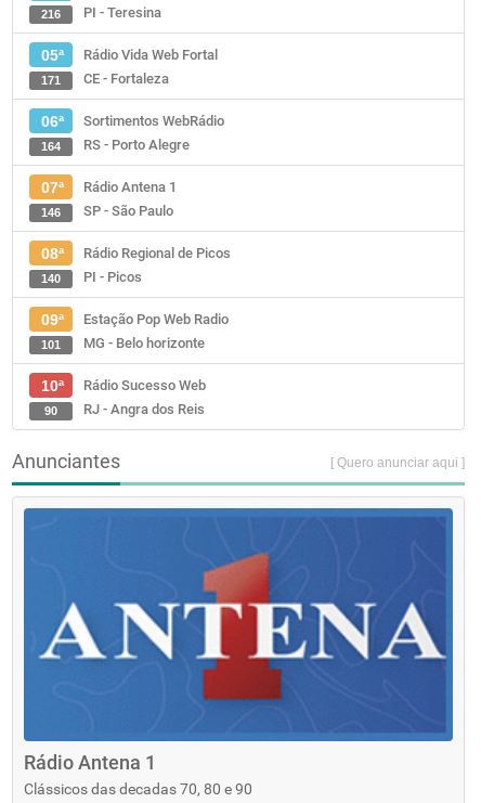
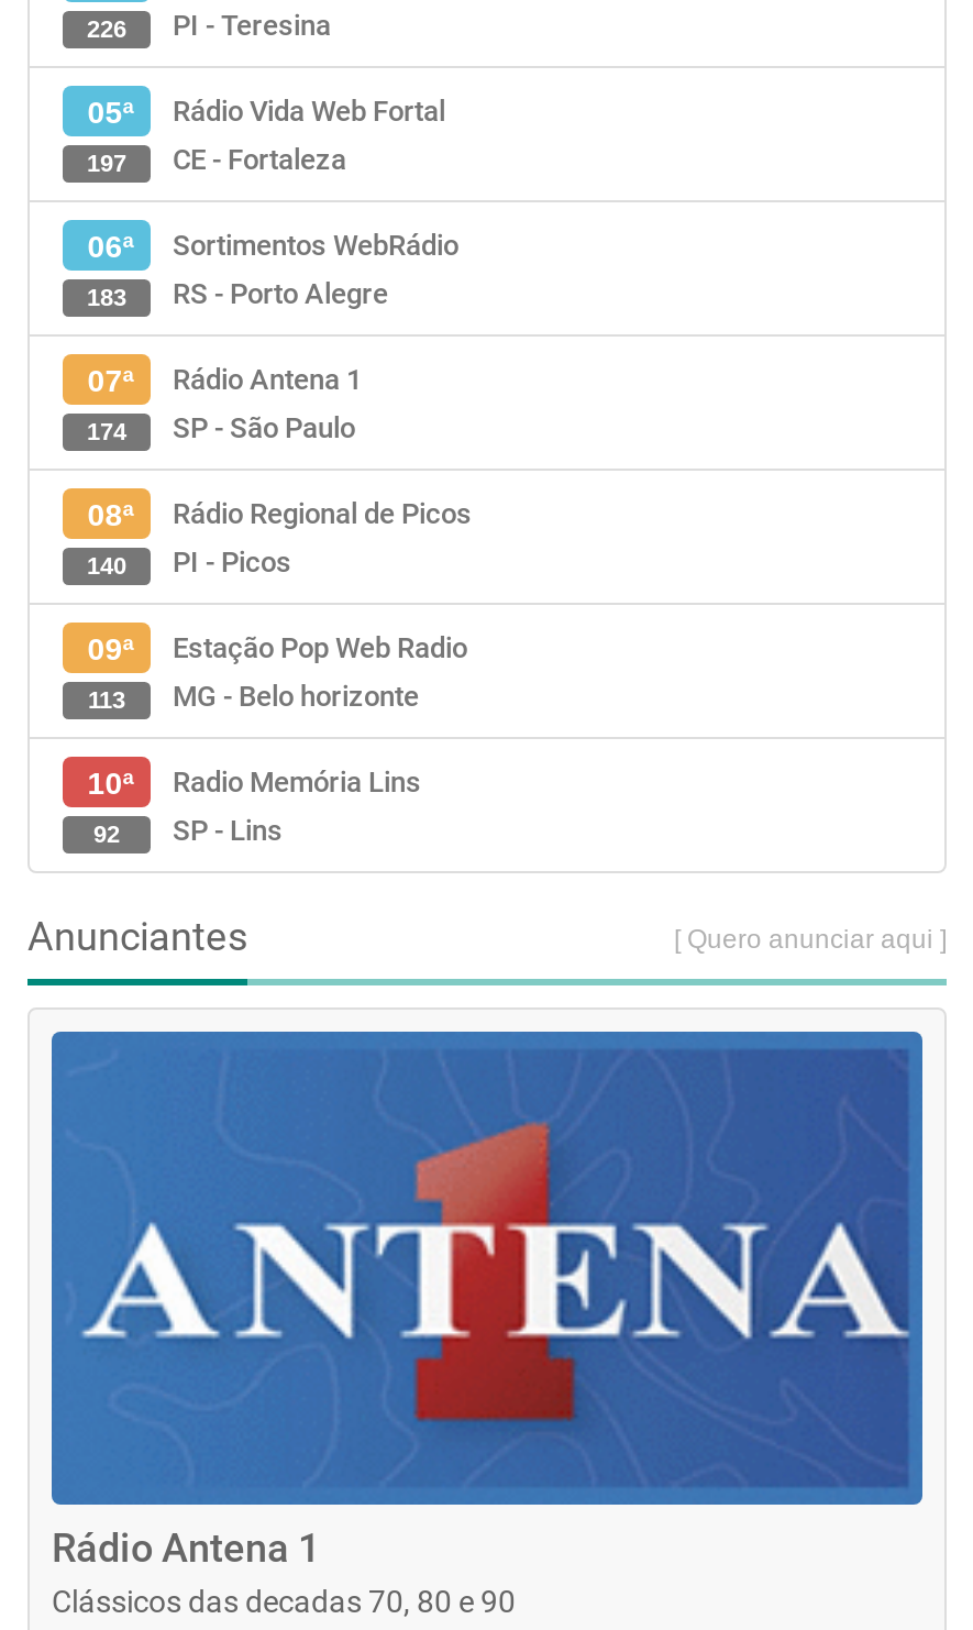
- 216 PI - Teresina
+ 226 PI - Teresina

- 171 CE - Fortaleza
+ 197 CE - Fortaleza

- 164 RS - Porto Alegre
+ 183 RS - Porto Alegre

- 146 SP - São Paulo
+ 174 SP - São Paulo

- 101 MG - Belo horizonte
+ 113 MG - Belo horizonte

- Rádio Sucesso Web
+ Radio Memória Lins

- RJ - Angra dos Reis
- 90
+ SP - Lins
+ 92
